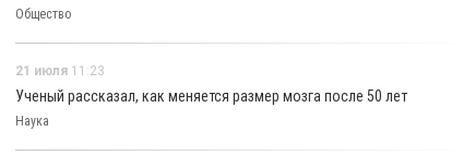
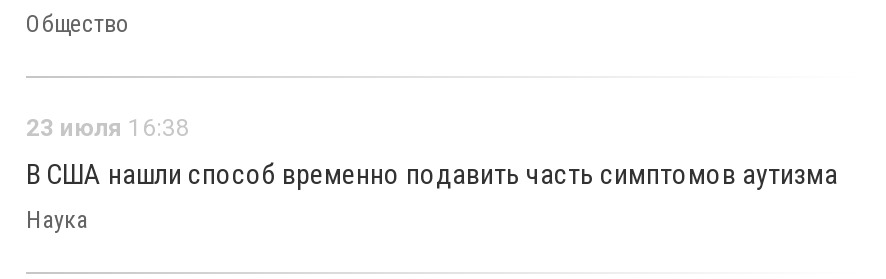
- 21 июля 11:23
+ 23 июля 16:38

- Ученый рассказал, как меняется размер мозга после 50 лет
+ В США нашли способ временно подавить часть симптомов аутизма
